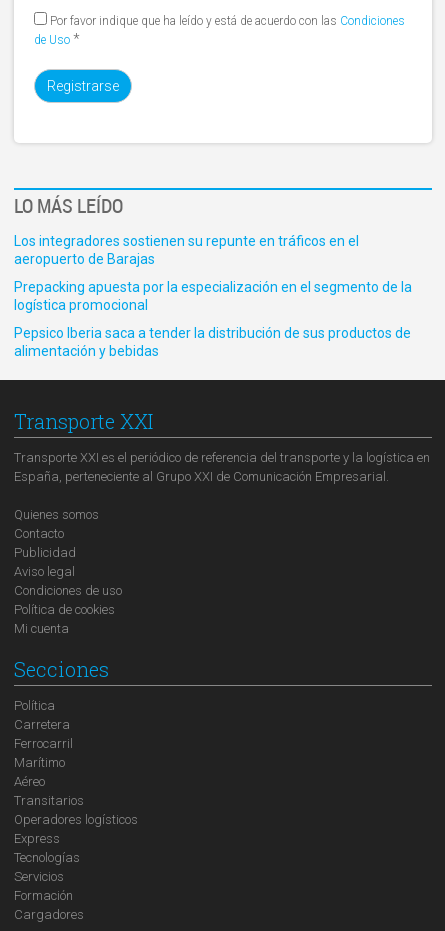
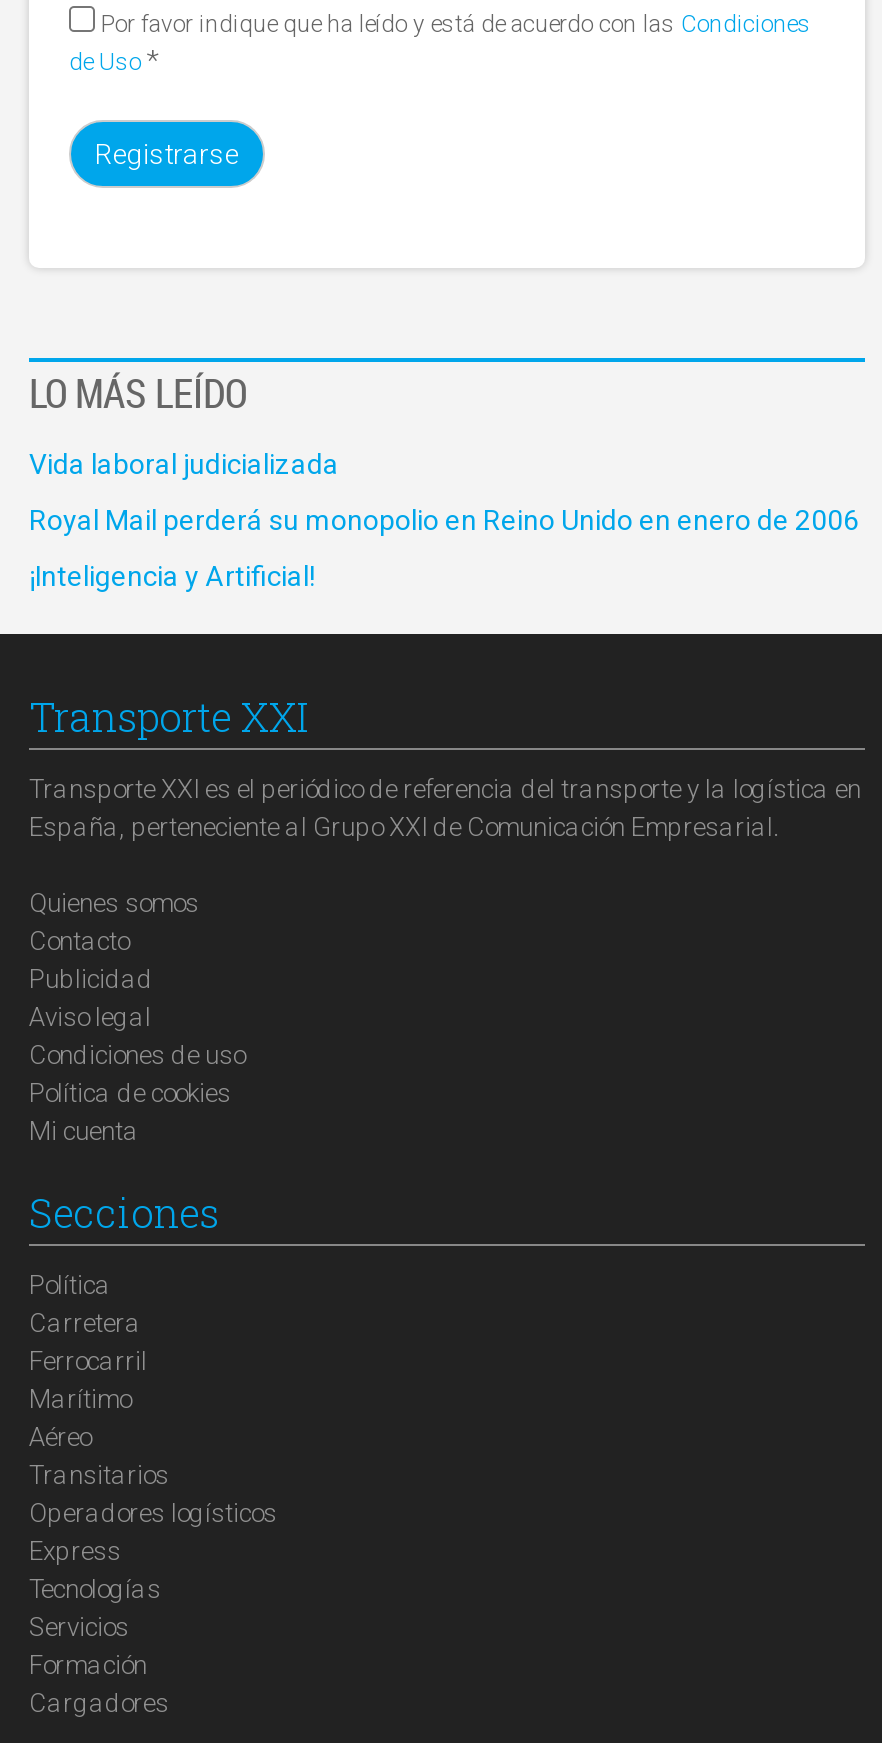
- Los integradores sostienen su repunte en tráficos en el
- aeropuerto de Barajas
+ Vida laboral judicializada

- Prepacking apuesta por la especialización en el segmento de la
- logística promocional
+ Royal Mail perderá su monopolio en Reino Unido en enero de 2006

- Pepsico Iberia saca a tender la distribución de sus productos de
- alimentación y bebidas
+ ¡Inteligencia y Artificial!
